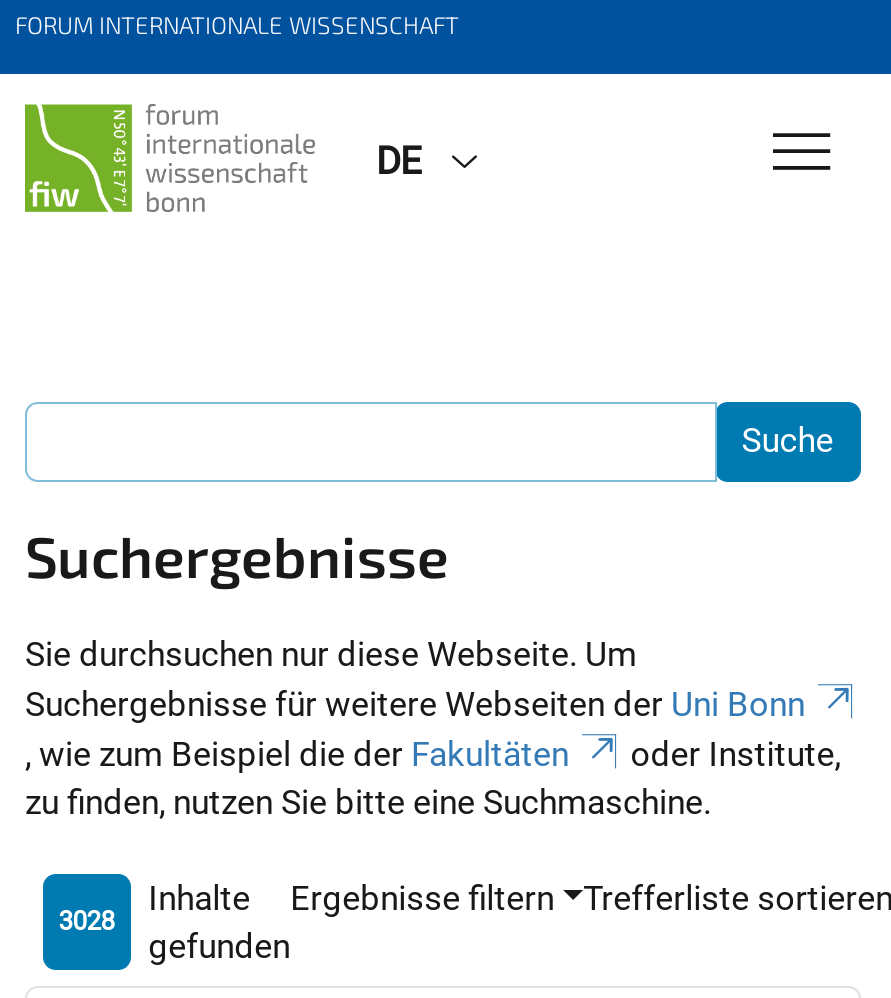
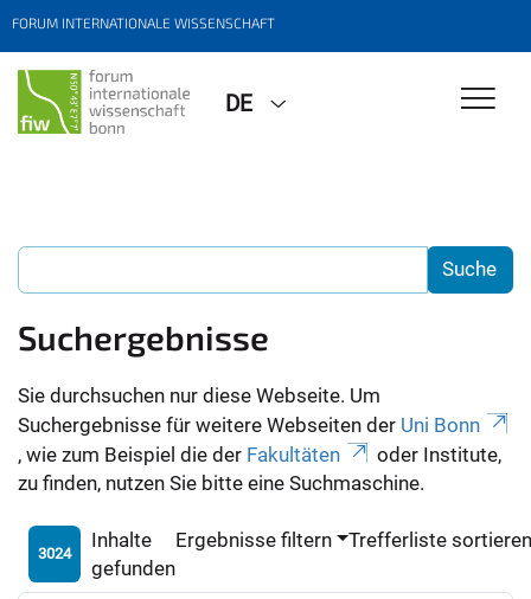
- 3028
+ 3024
